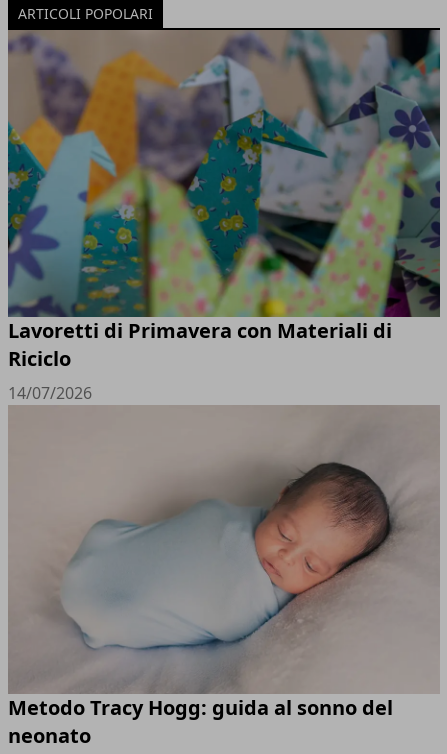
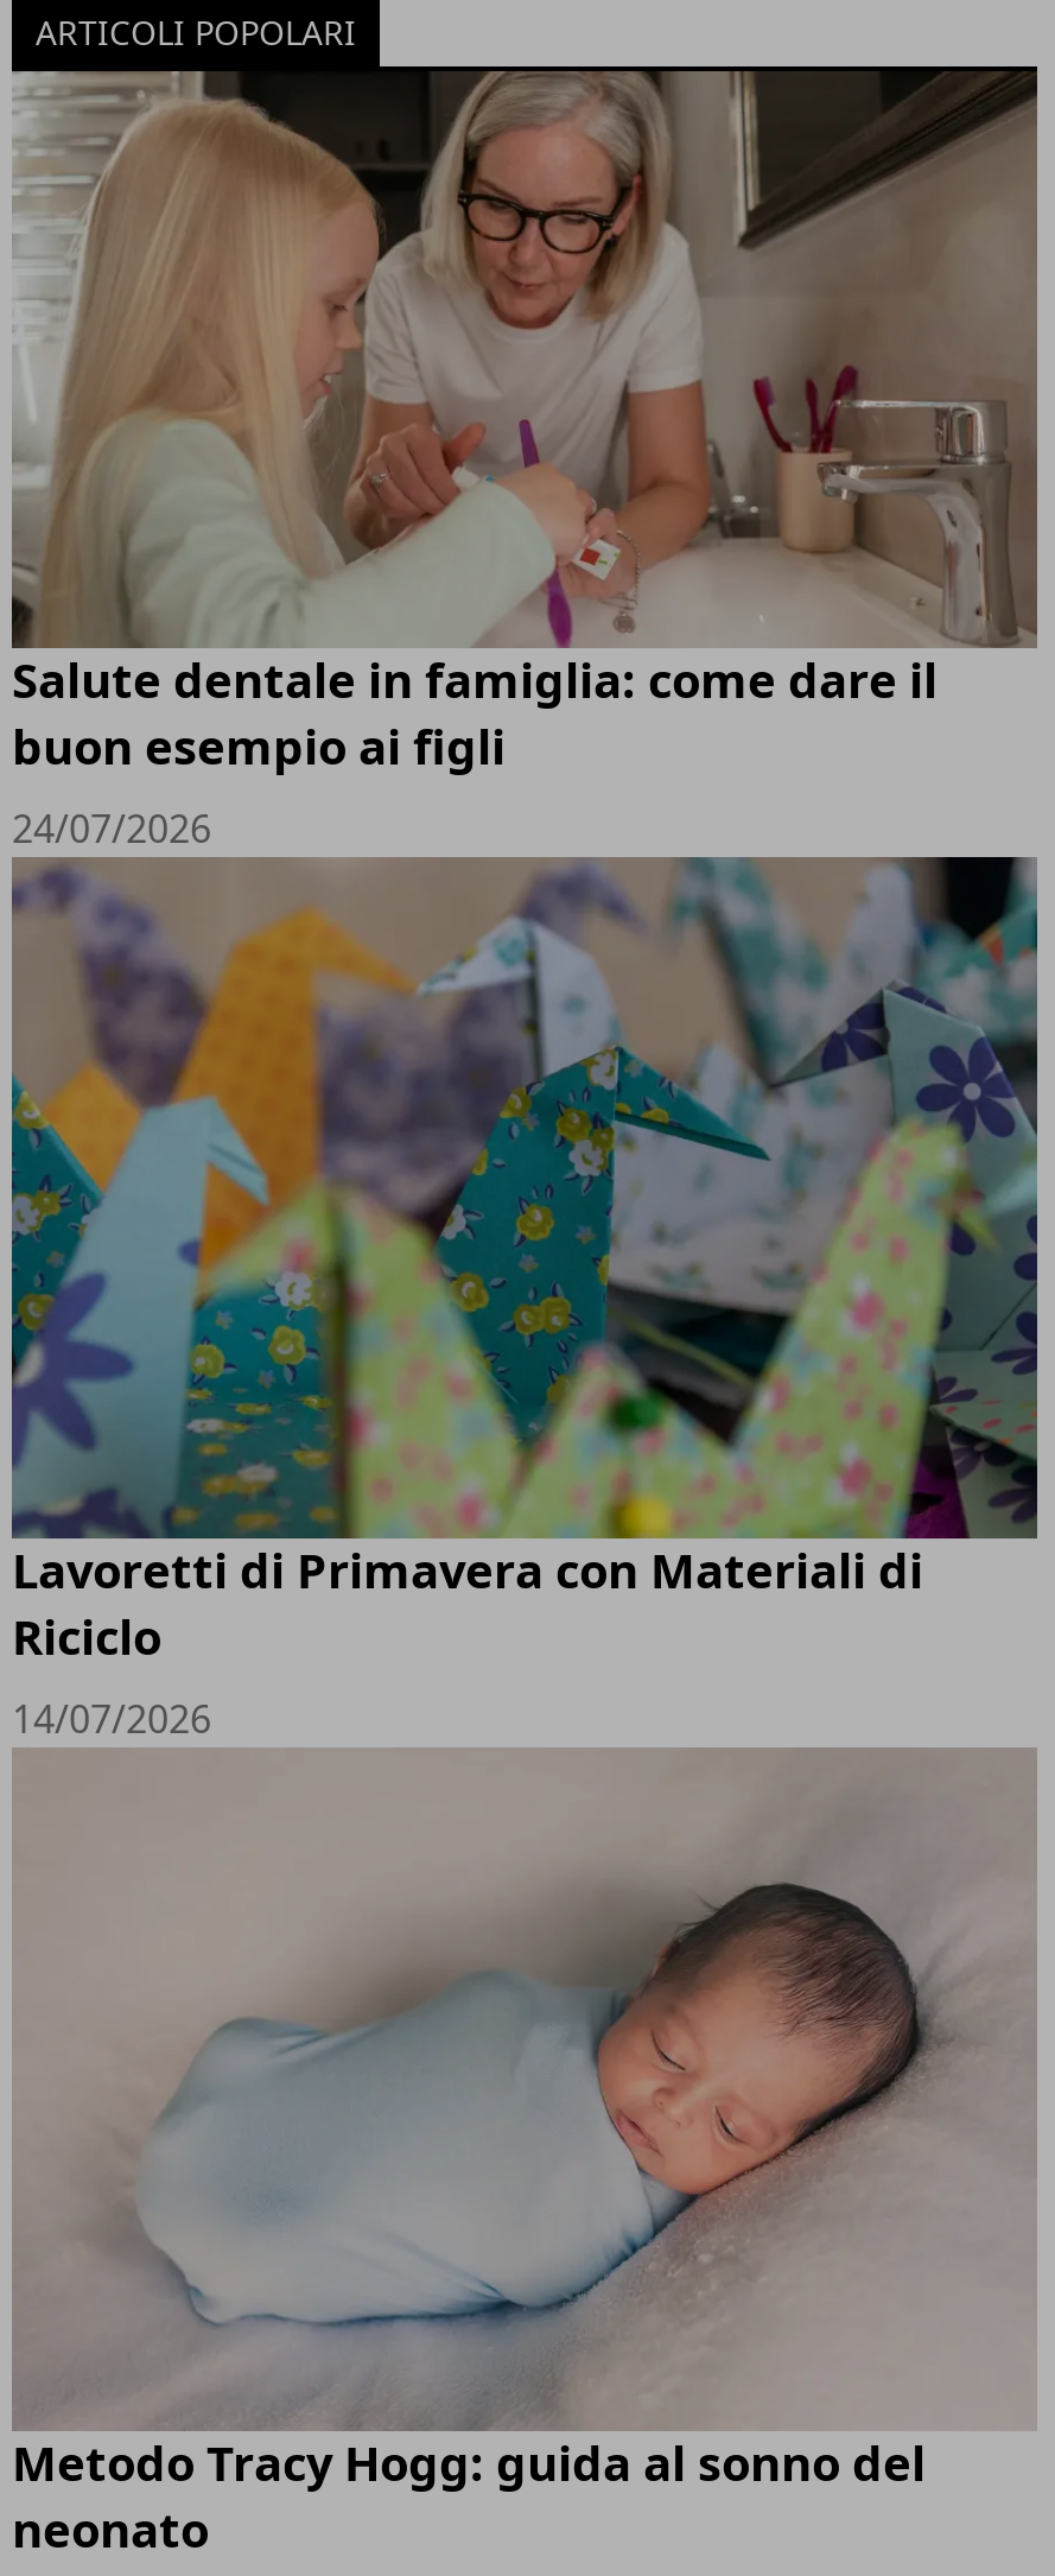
+ [image]
+ Salute dentale in famiglia: come dare il
+ buon esempio ai figli
+ 24/07/2026
